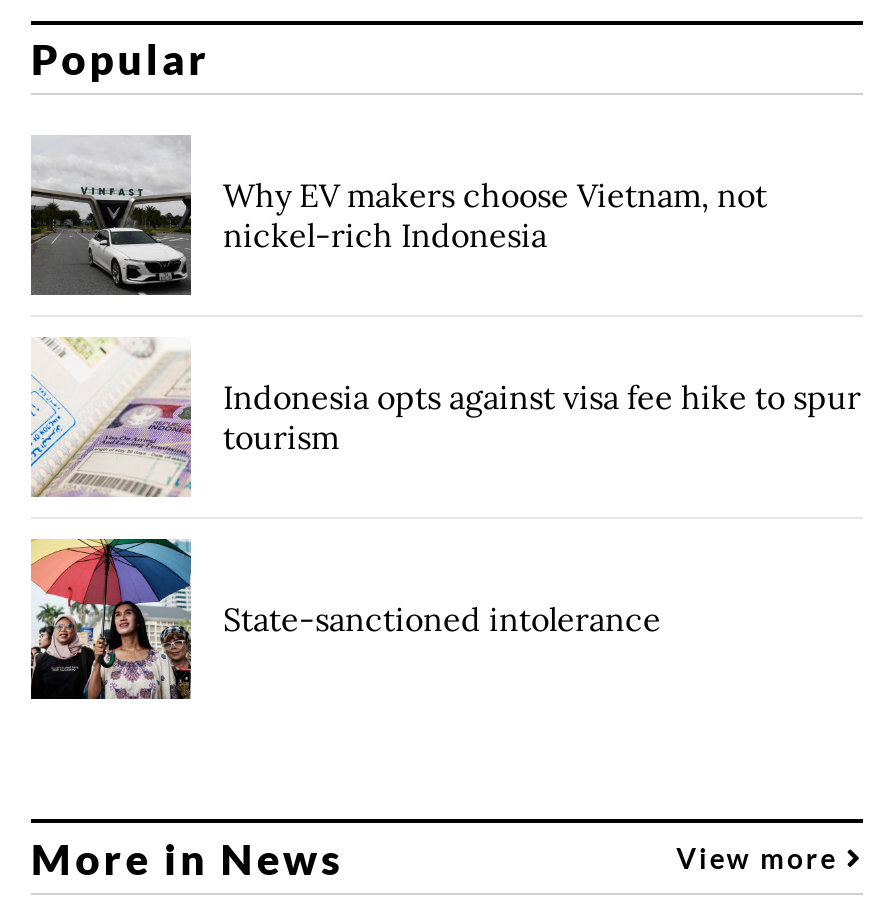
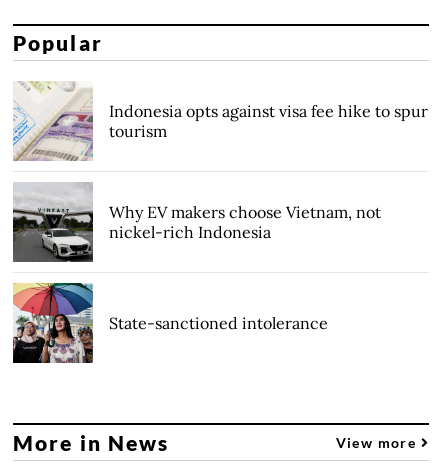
moved down: [image] | Why EV makers choose Vietnam, not | nickel-rich Indonesia

moved up: [image] | Indonesia opts against visa fee hike to spur | tourism
